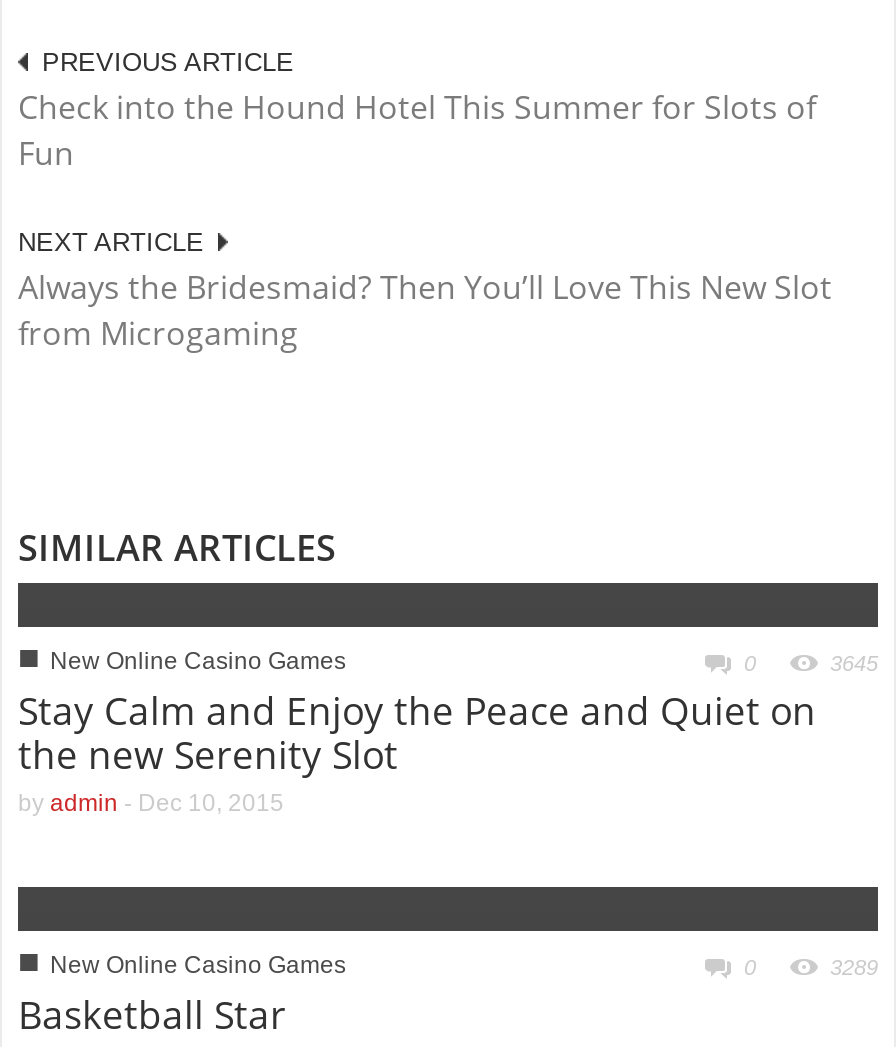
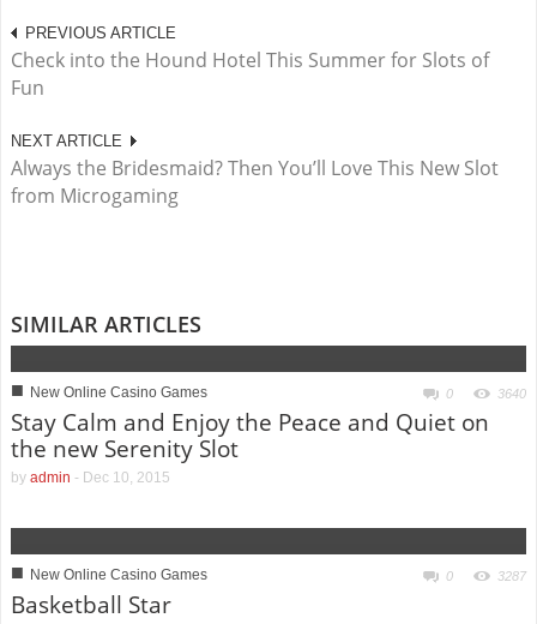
- 3645
+ 3640

- 3289
+ 3287
